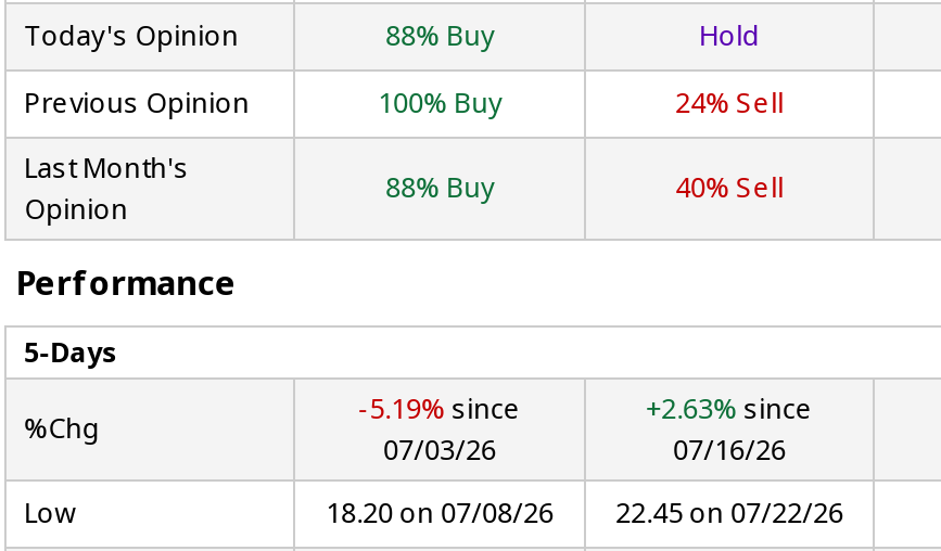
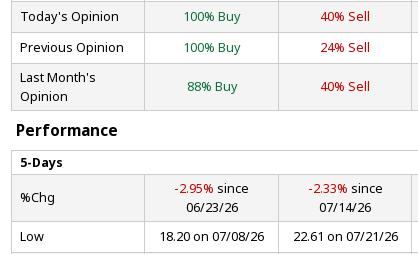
- 88% Buy
- Hold
+ 100% Buy
+ 40% Sell

- -5.19% since
+ -2.95% since

- +2.63% since
+ -2.33% since

- 07/03/26
+ 06/23/26

- 07/16/26
+ 07/14/26

- 18.20 on 07/08/26 22.45 on 07/22/26
+ 18.20 on 07/08/26 22.61 on 07/21/26
